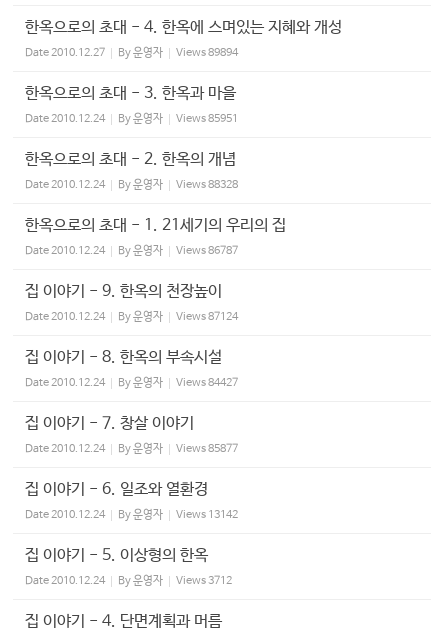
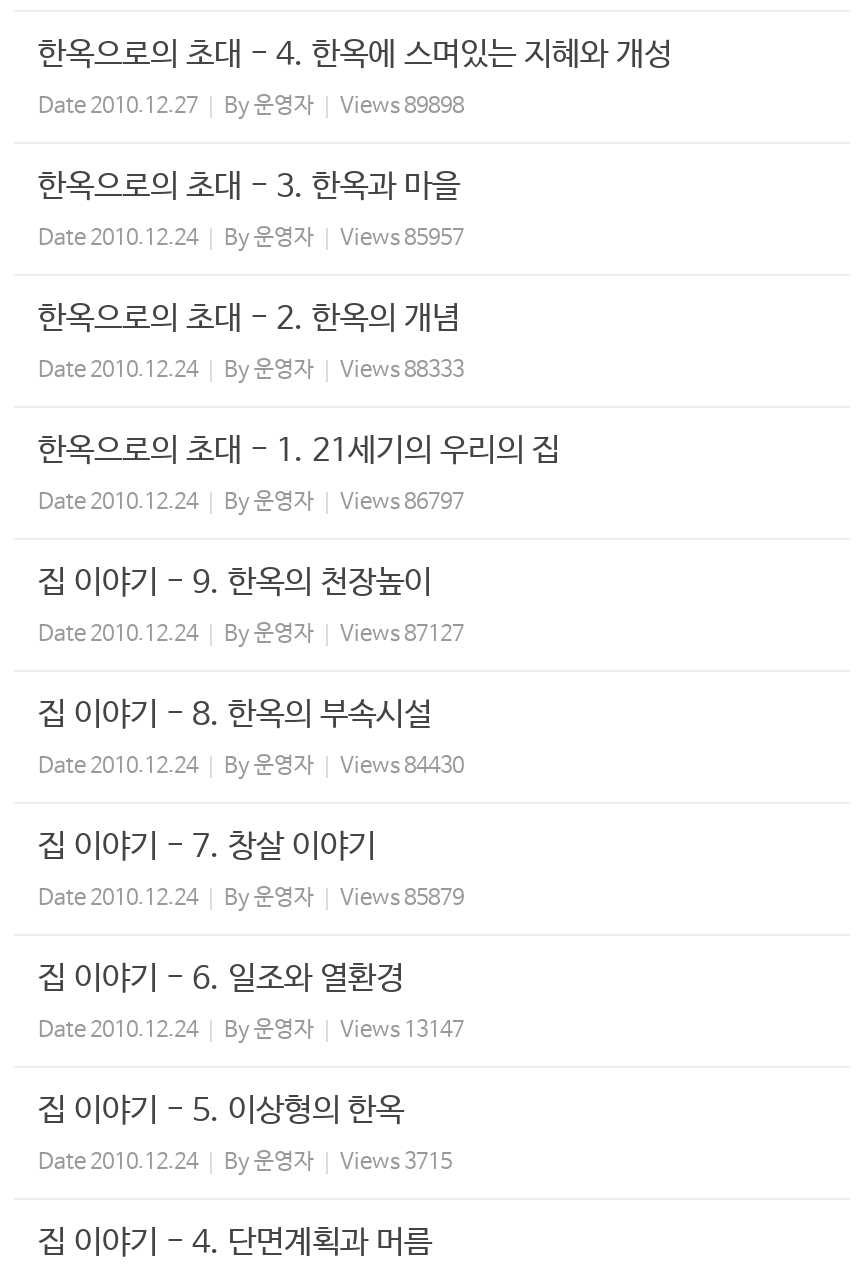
- Date 2010.12.27 By 운영자 Views 89894
+ Date 2010.12.27 By 운영자 Views 89898

- Date 2010.12.24 By 운영자 Views 85951
+ Date 2010.12.24 By 운영자 Views 85957

- Date 2010.12.24 By 운영자 Views 88328
+ Date 2010.12.24 By 운영자 Views 88333

- Date 2010.12.24 By 운영자 Views 86787
+ Date 2010.12.24 By 운영자 Views 86797

- Date 2010.12.24 By 운영자 Views 87124
+ Date 2010.12.24 By 운영자 Views 87127

- Date 2010.12.24 By 운영자 Views 84427
+ Date 2010.12.24 By 운영자 Views 84430

- Date 2010.12.24 By 운영자 Views 85877
+ Date 2010.12.24 By 운영자 Views 85879

- Date 2010.12.24 By 운영자 Views 13142
+ Date 2010.12.24 By 운영자 Views 13147

- Date 2010.12.24 By 운영자 Views 3712
+ Date 2010.12.24 By 운영자 Views 3715
